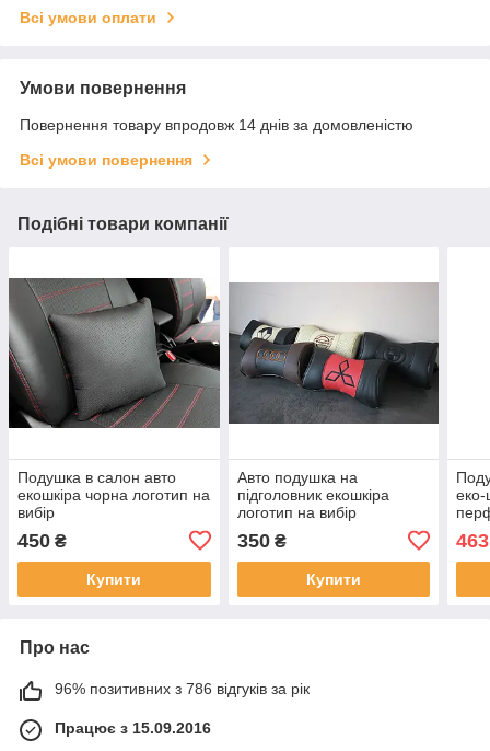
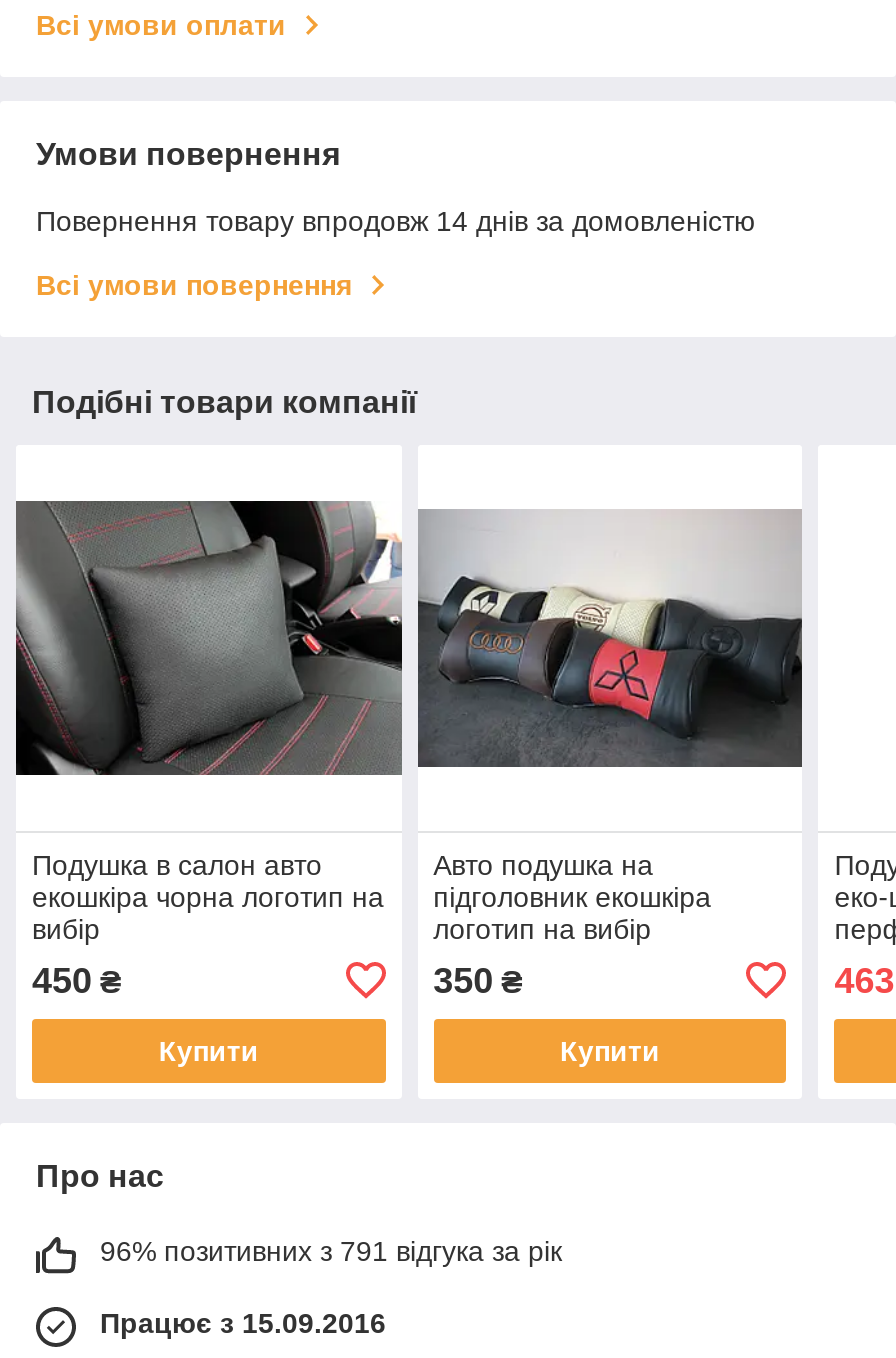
- 96% позитивних з 786 відгуків за рік
+ 96% позитивних з 791 відгука за рік
